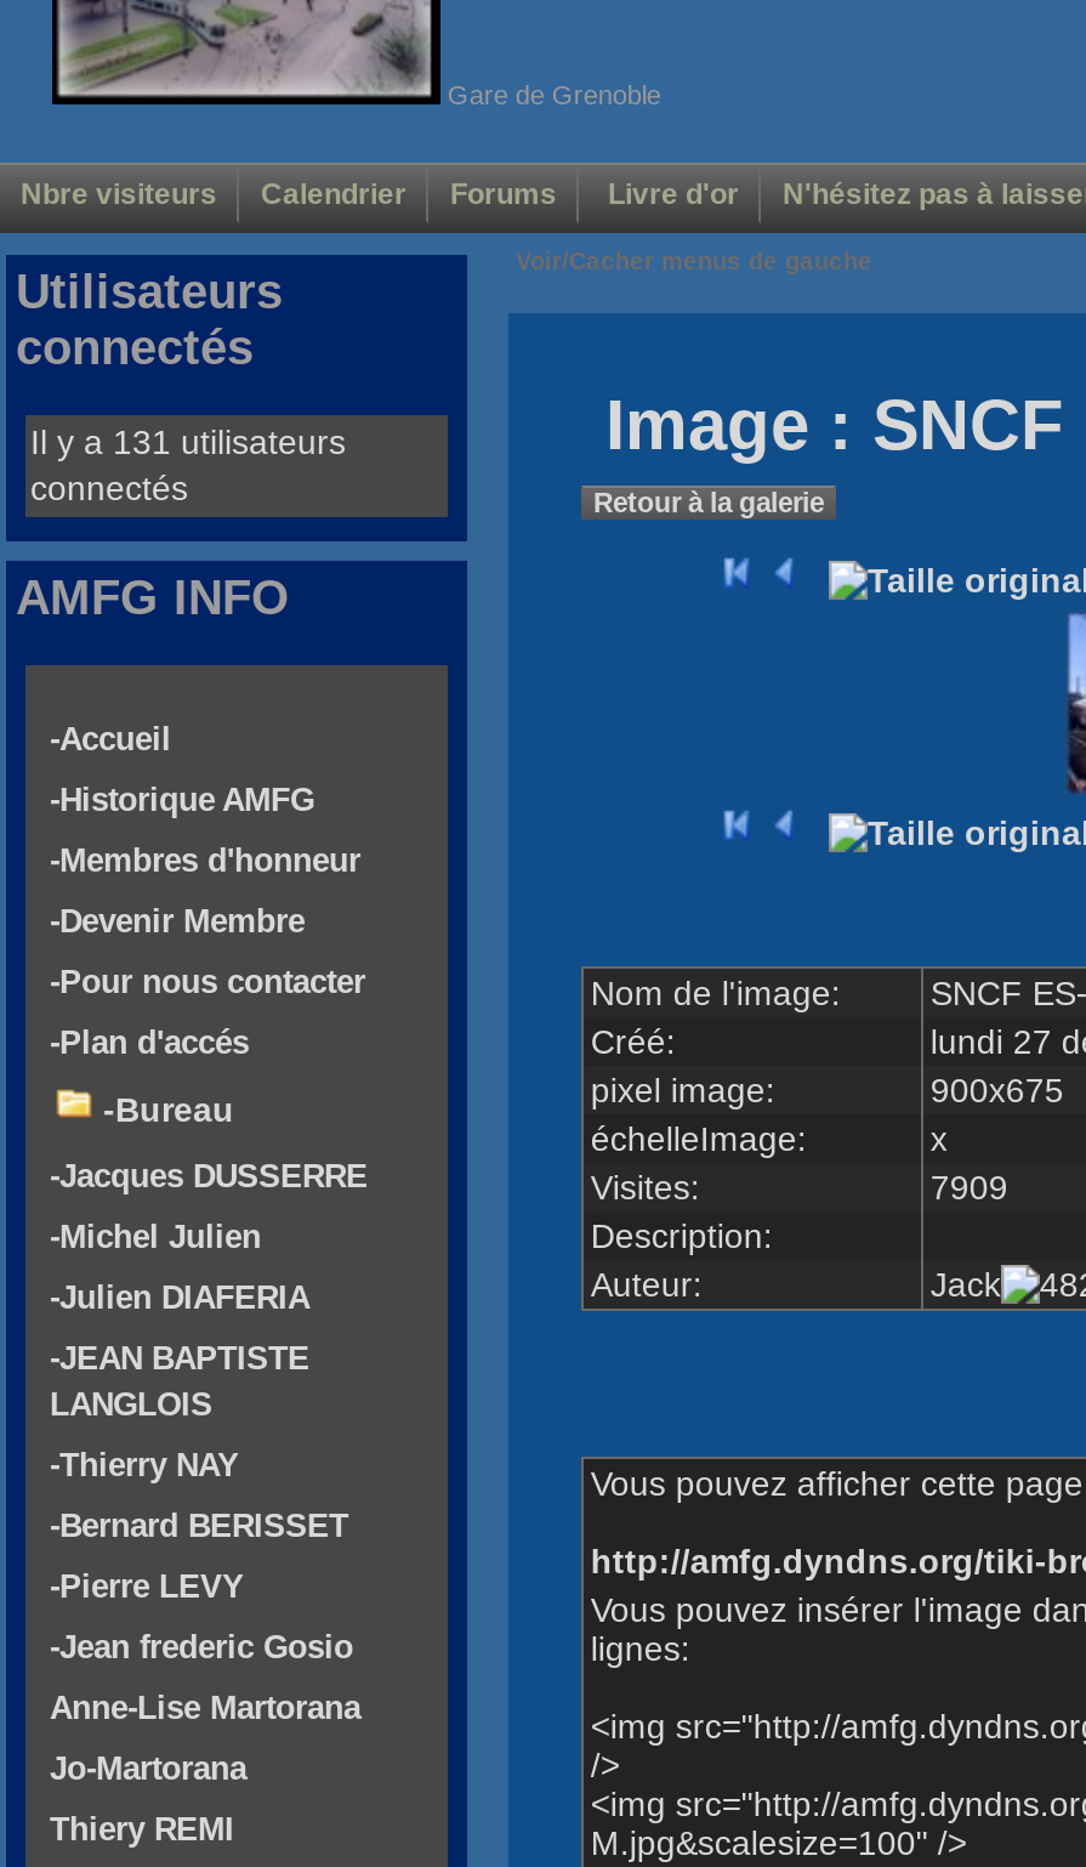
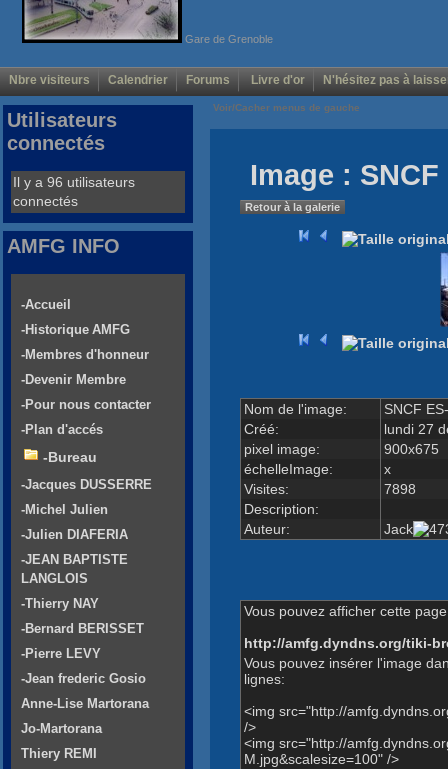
- Il y a 131 utilisateurs
+ Il y a 96 utilisateurs

- 7909
+ 7898
